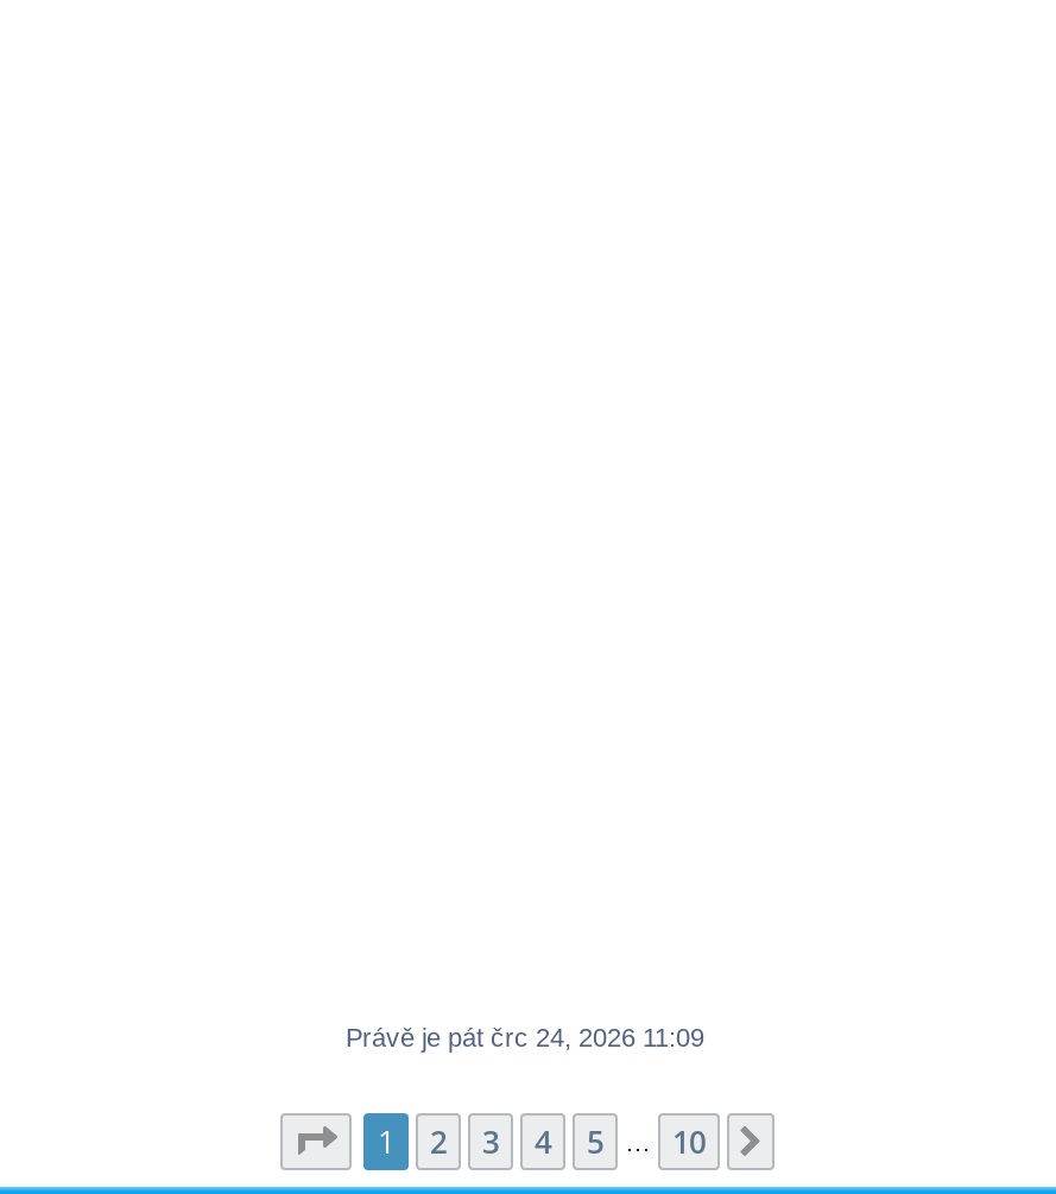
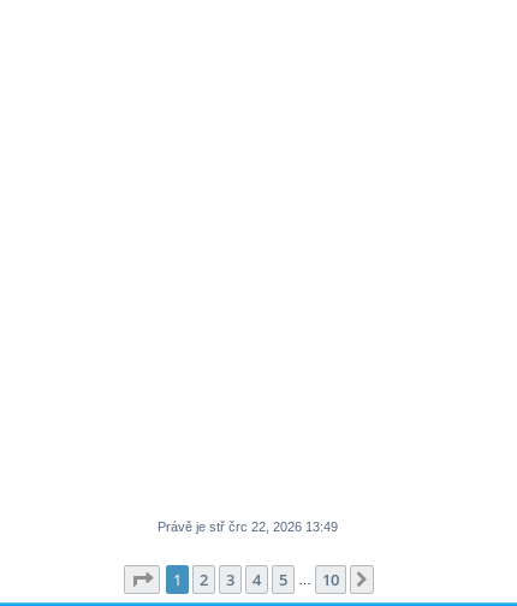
- Právě je pát črc 24, 2026 11:09
+ Právě je stř črc 22, 2026 13:49
